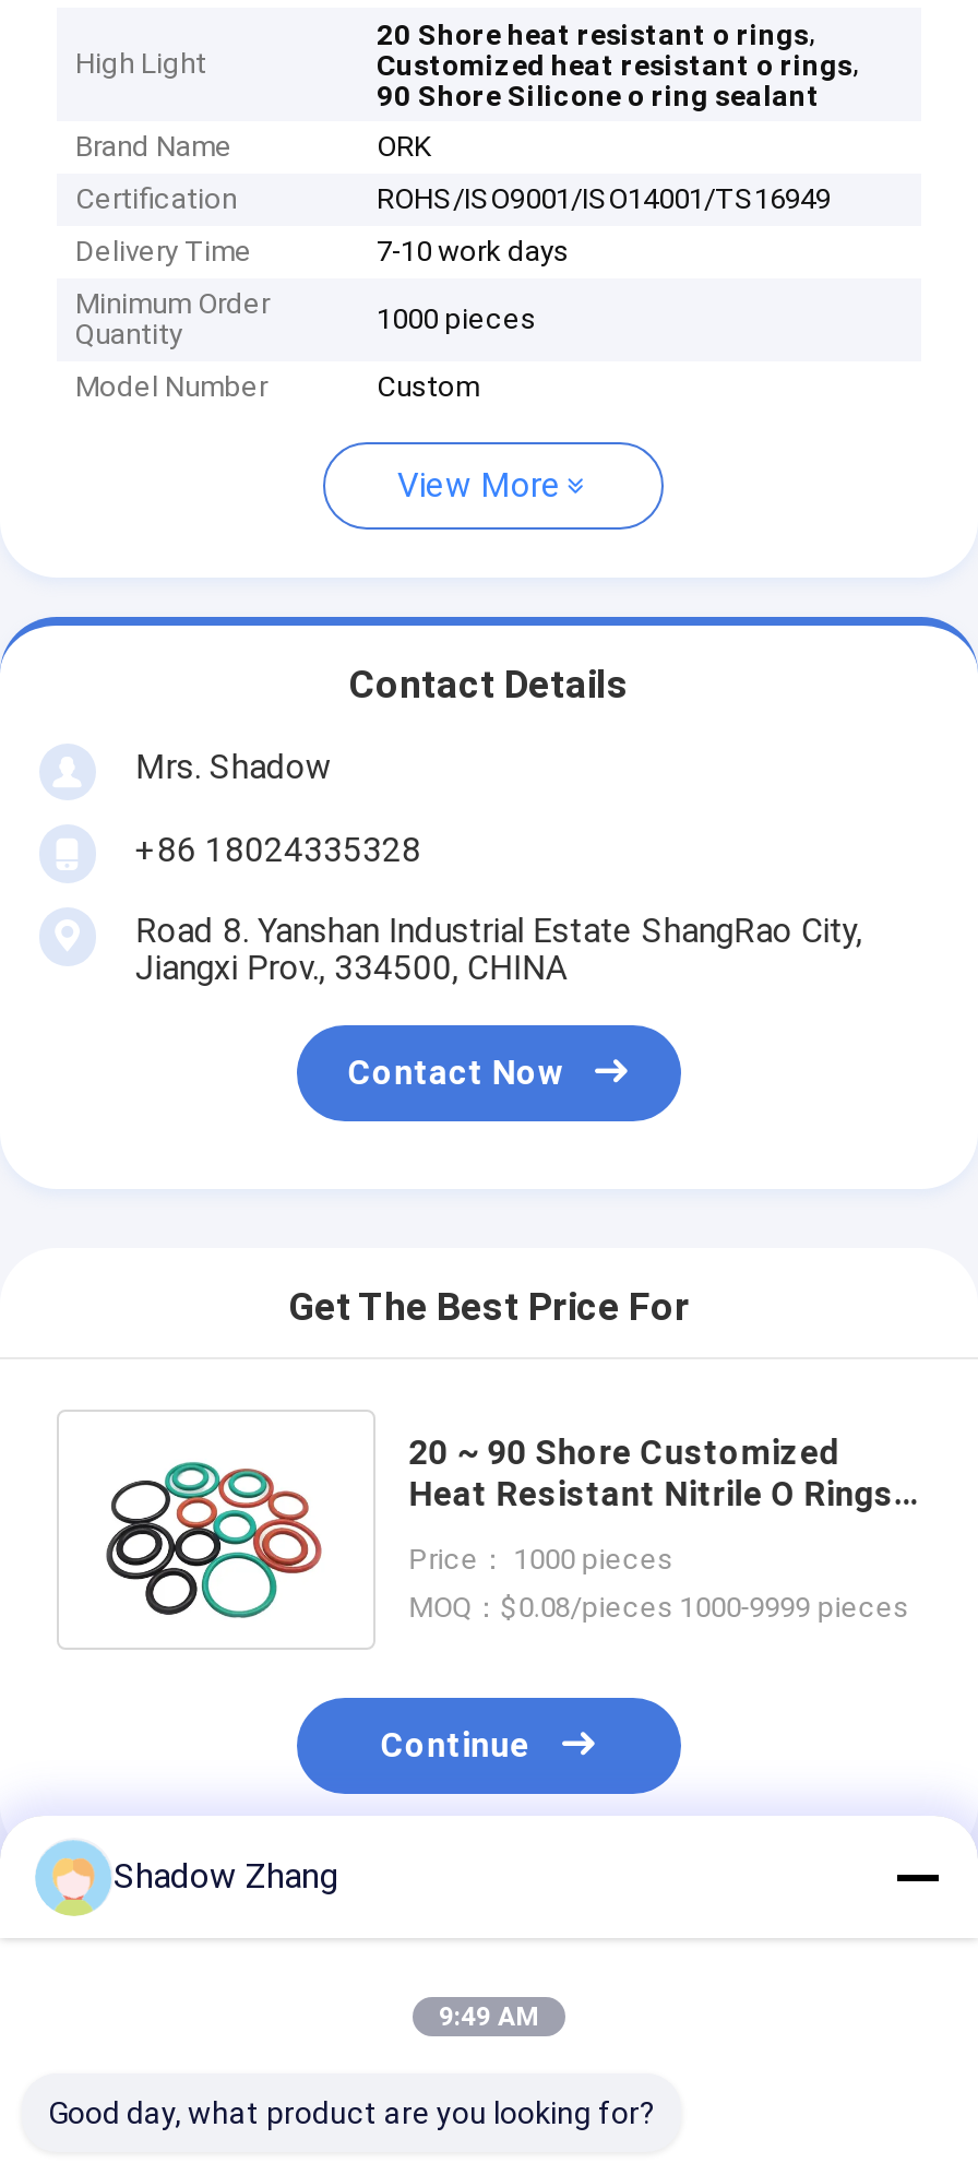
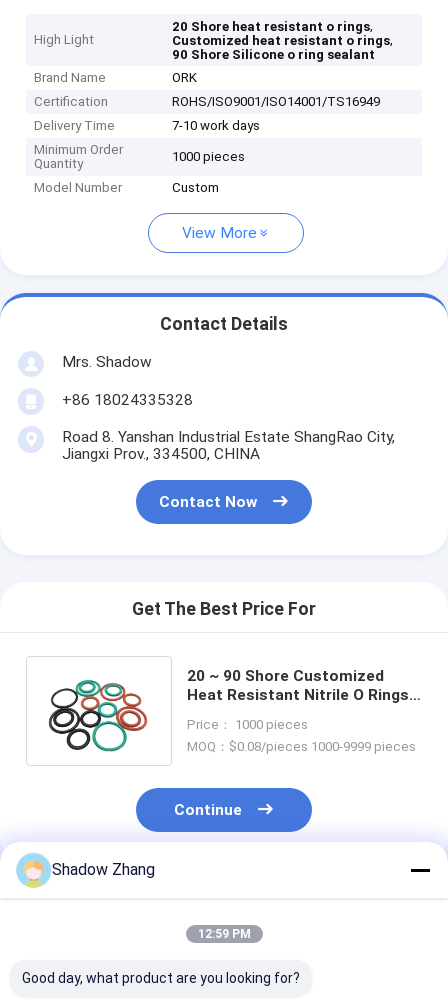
- 9:49 AM
+ 12:59 PM
